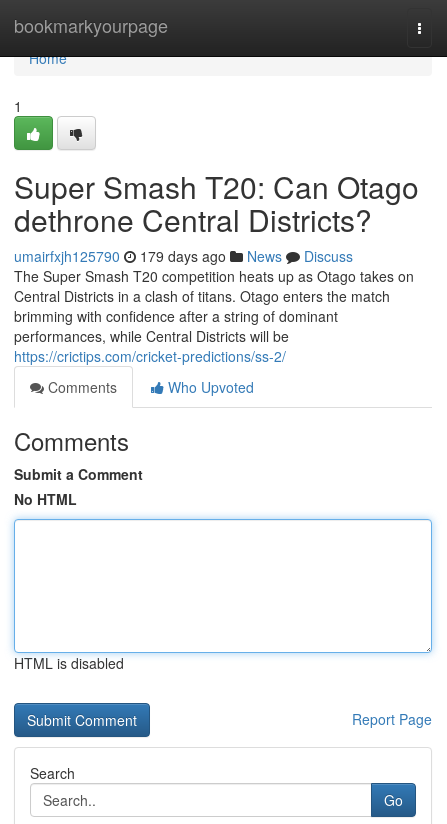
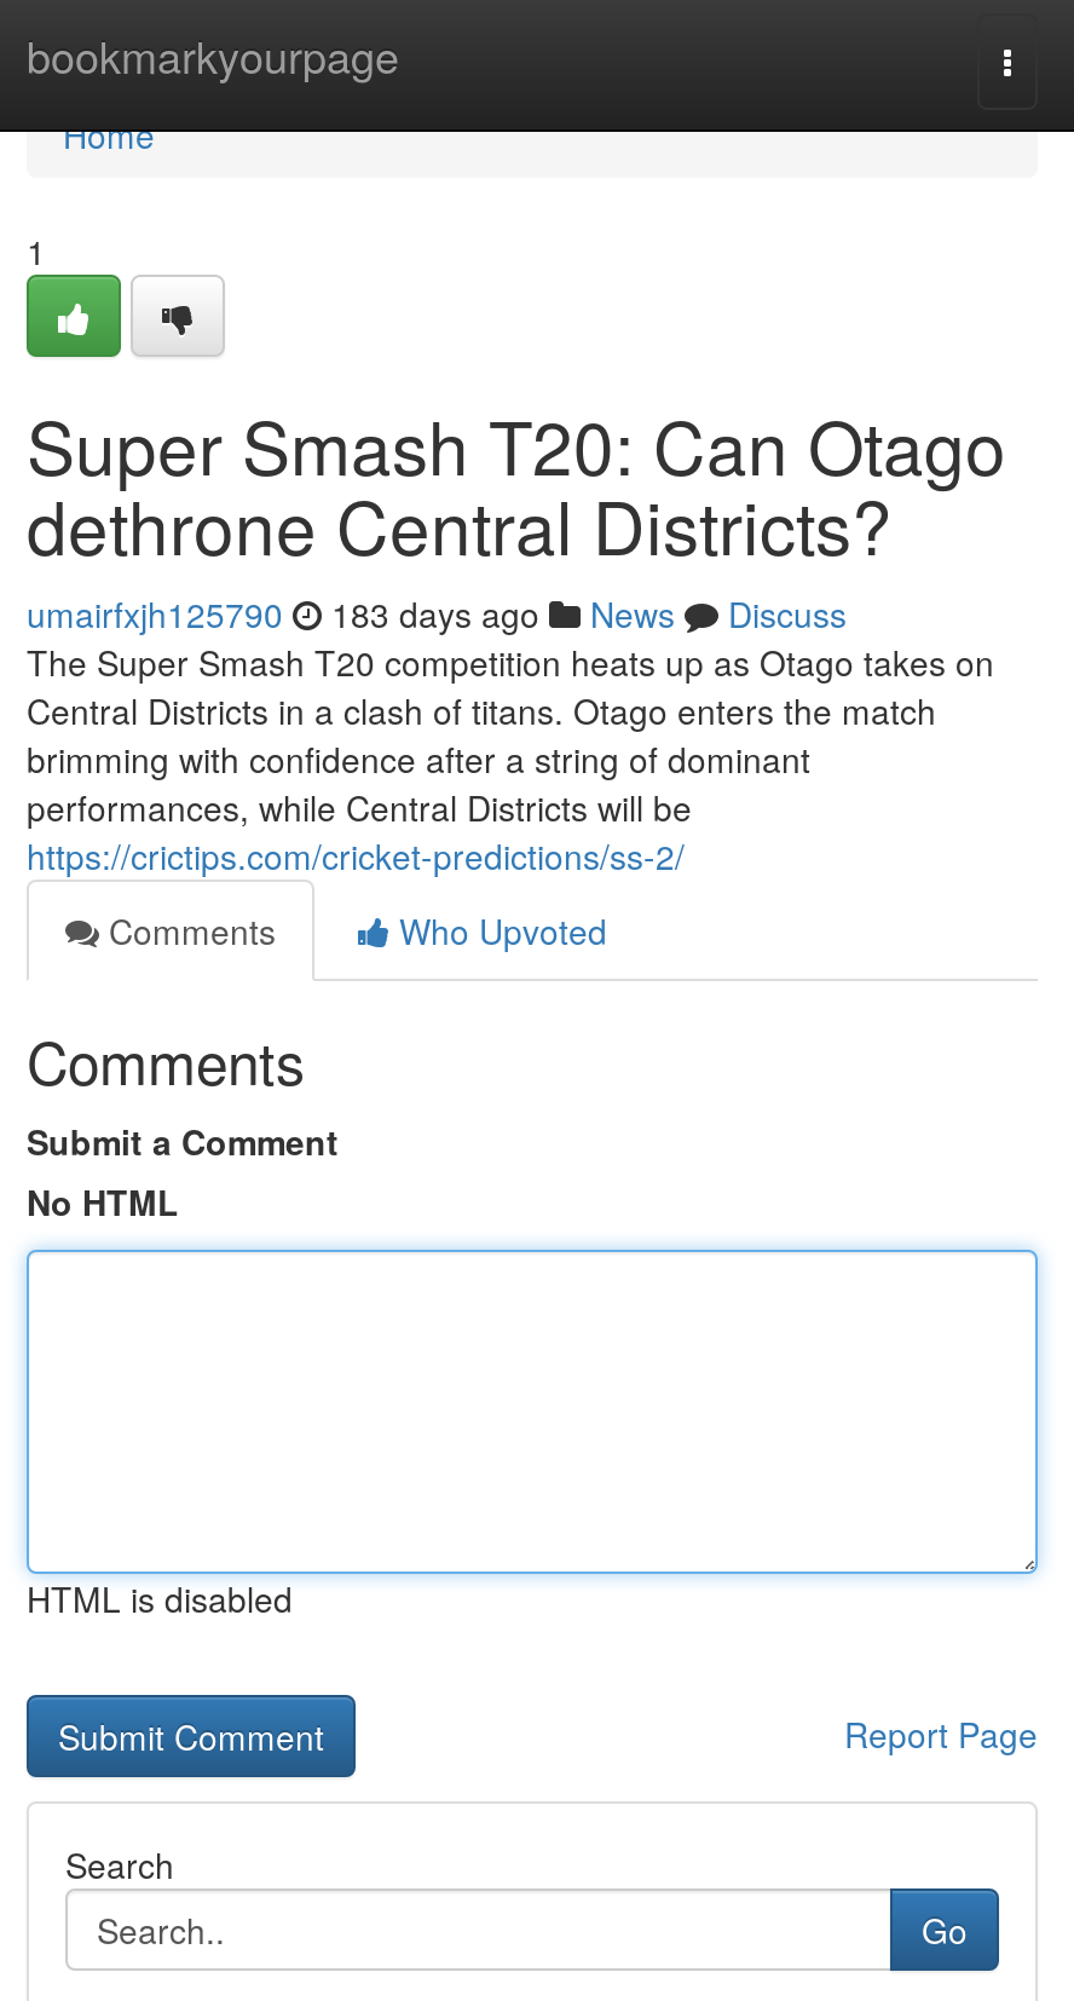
- umairfxjh125790 179 days ago News Discuss
+ umairfxjh125790 183 days ago News Discuss
